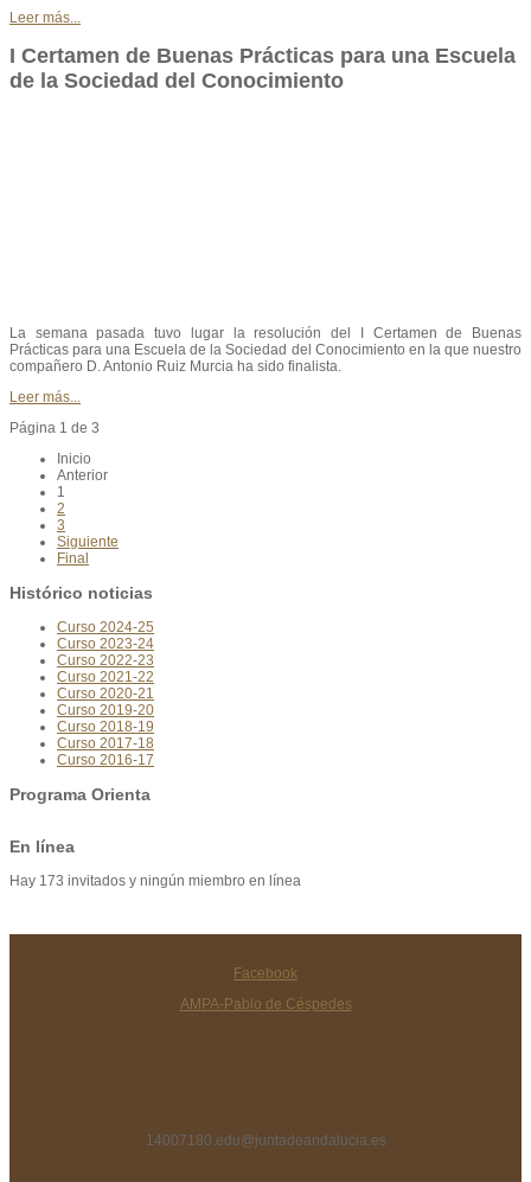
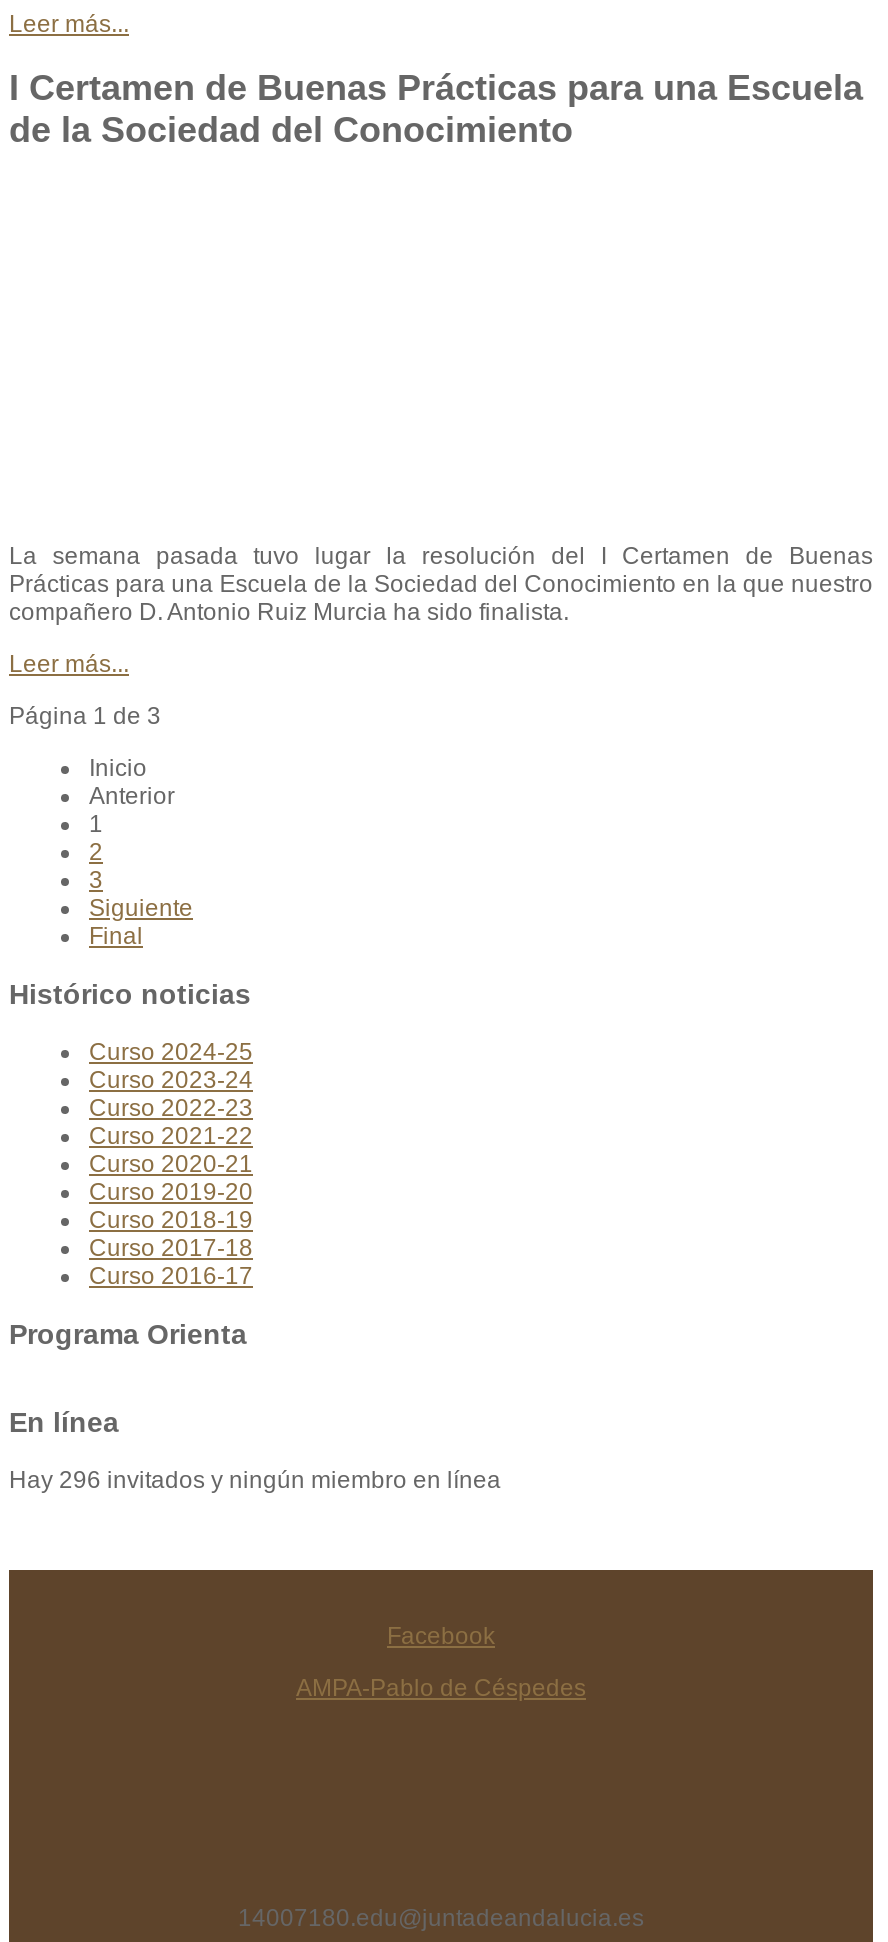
- Hay 173 invitados y ningún miembro en línea
+ Hay 296 invitados y ningún miembro en línea
